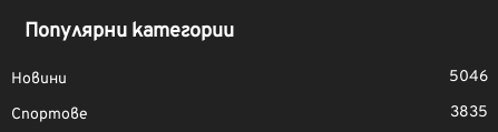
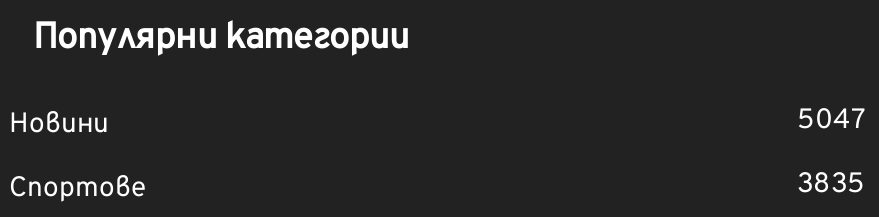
- 5046
+ 5047
